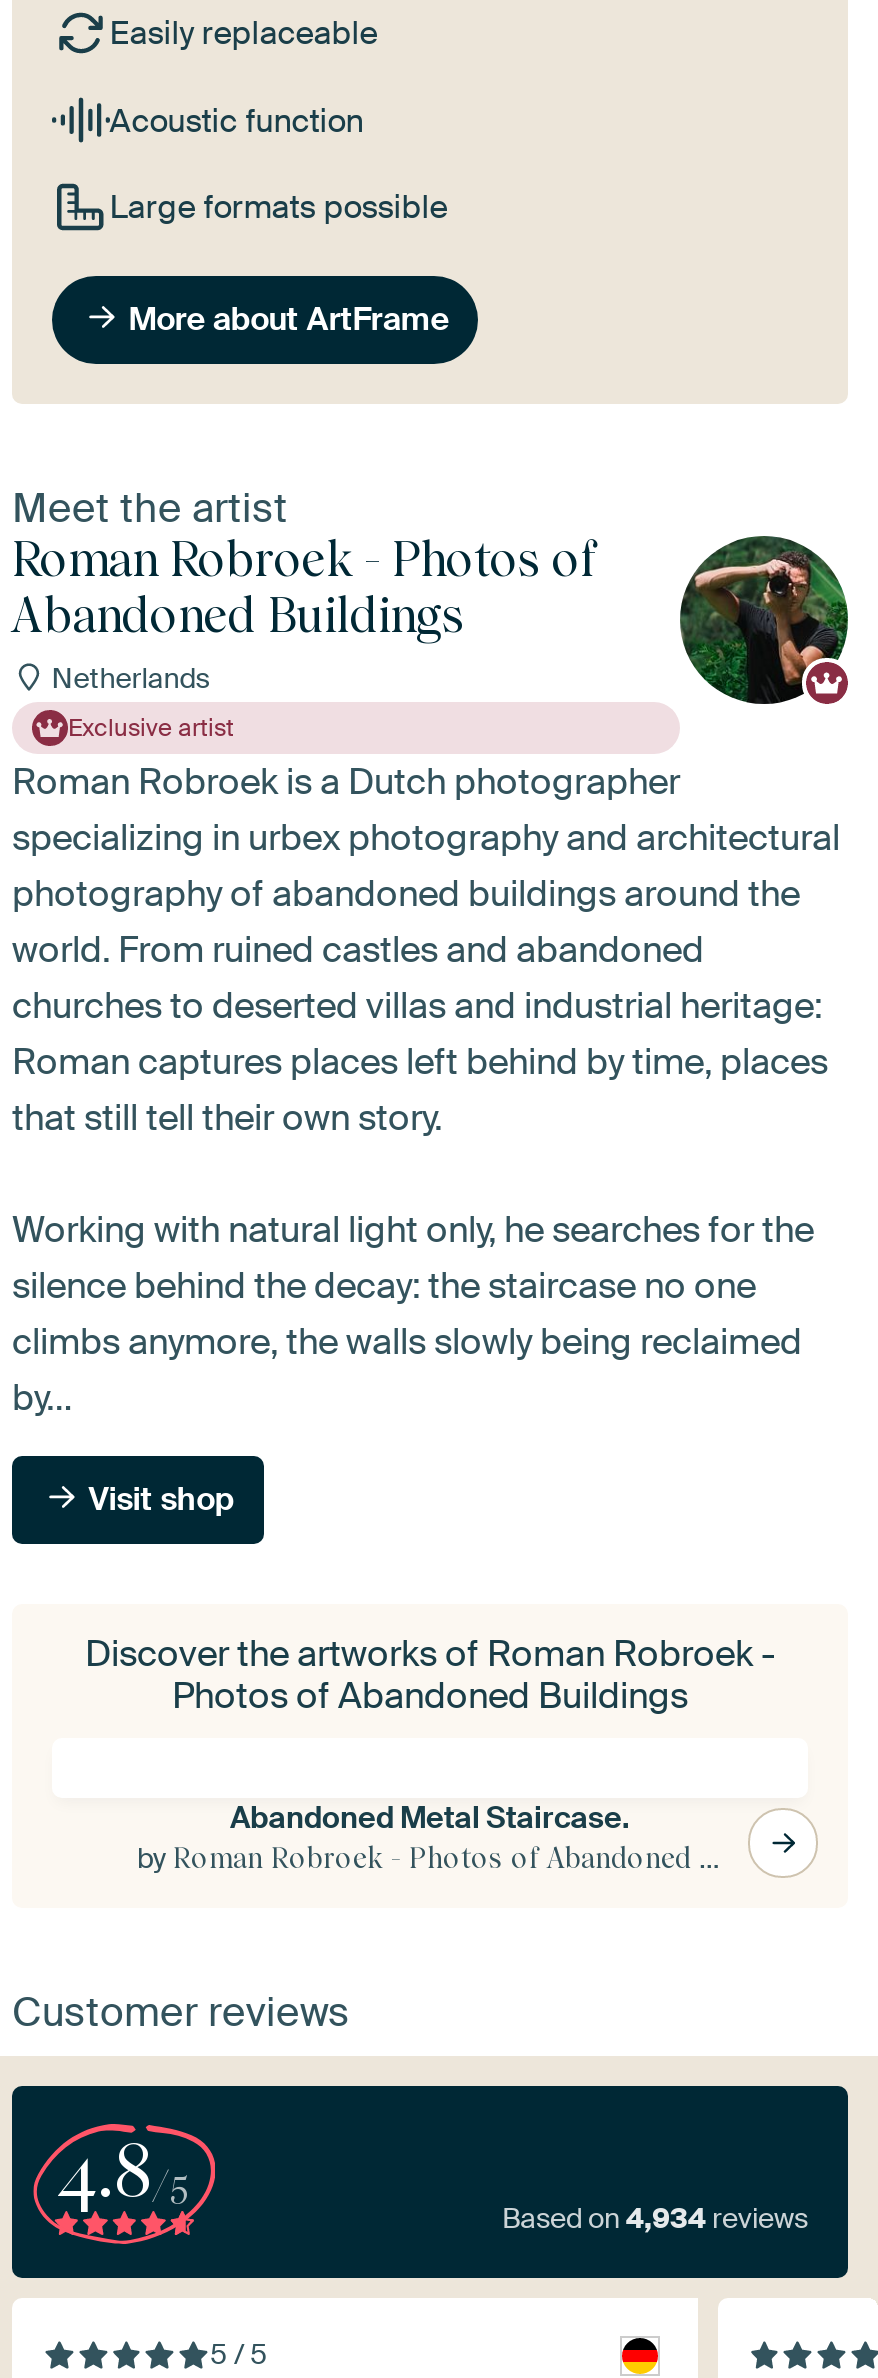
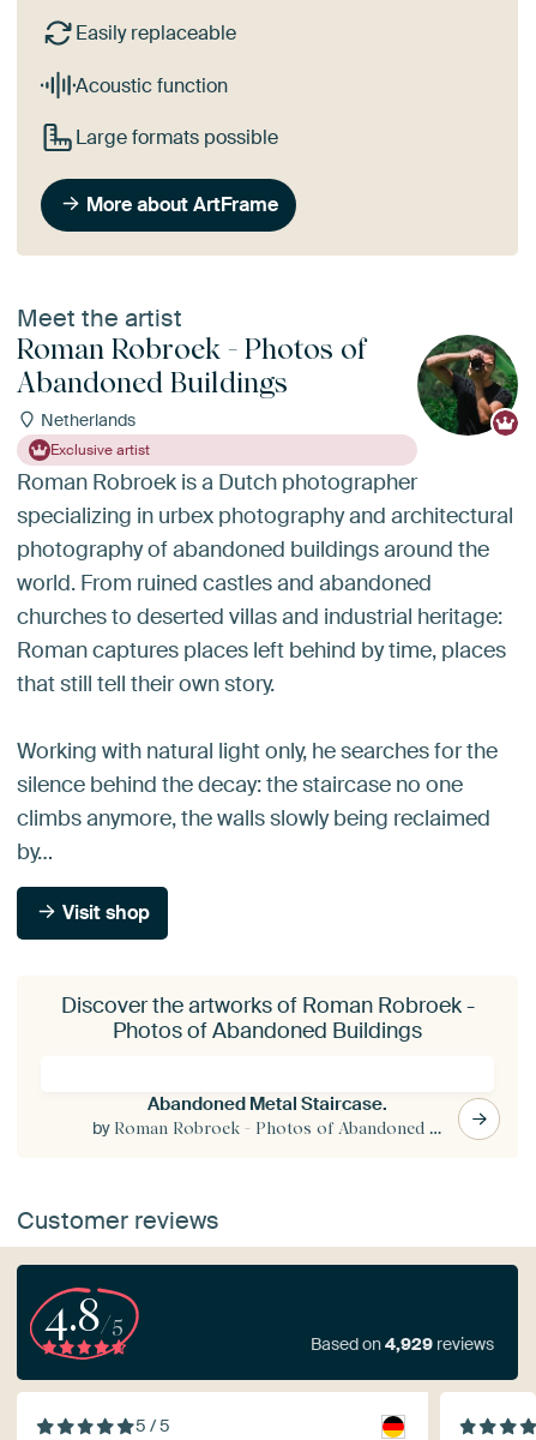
- Based on 4,934 reviews
+ Based on 4,929 reviews
